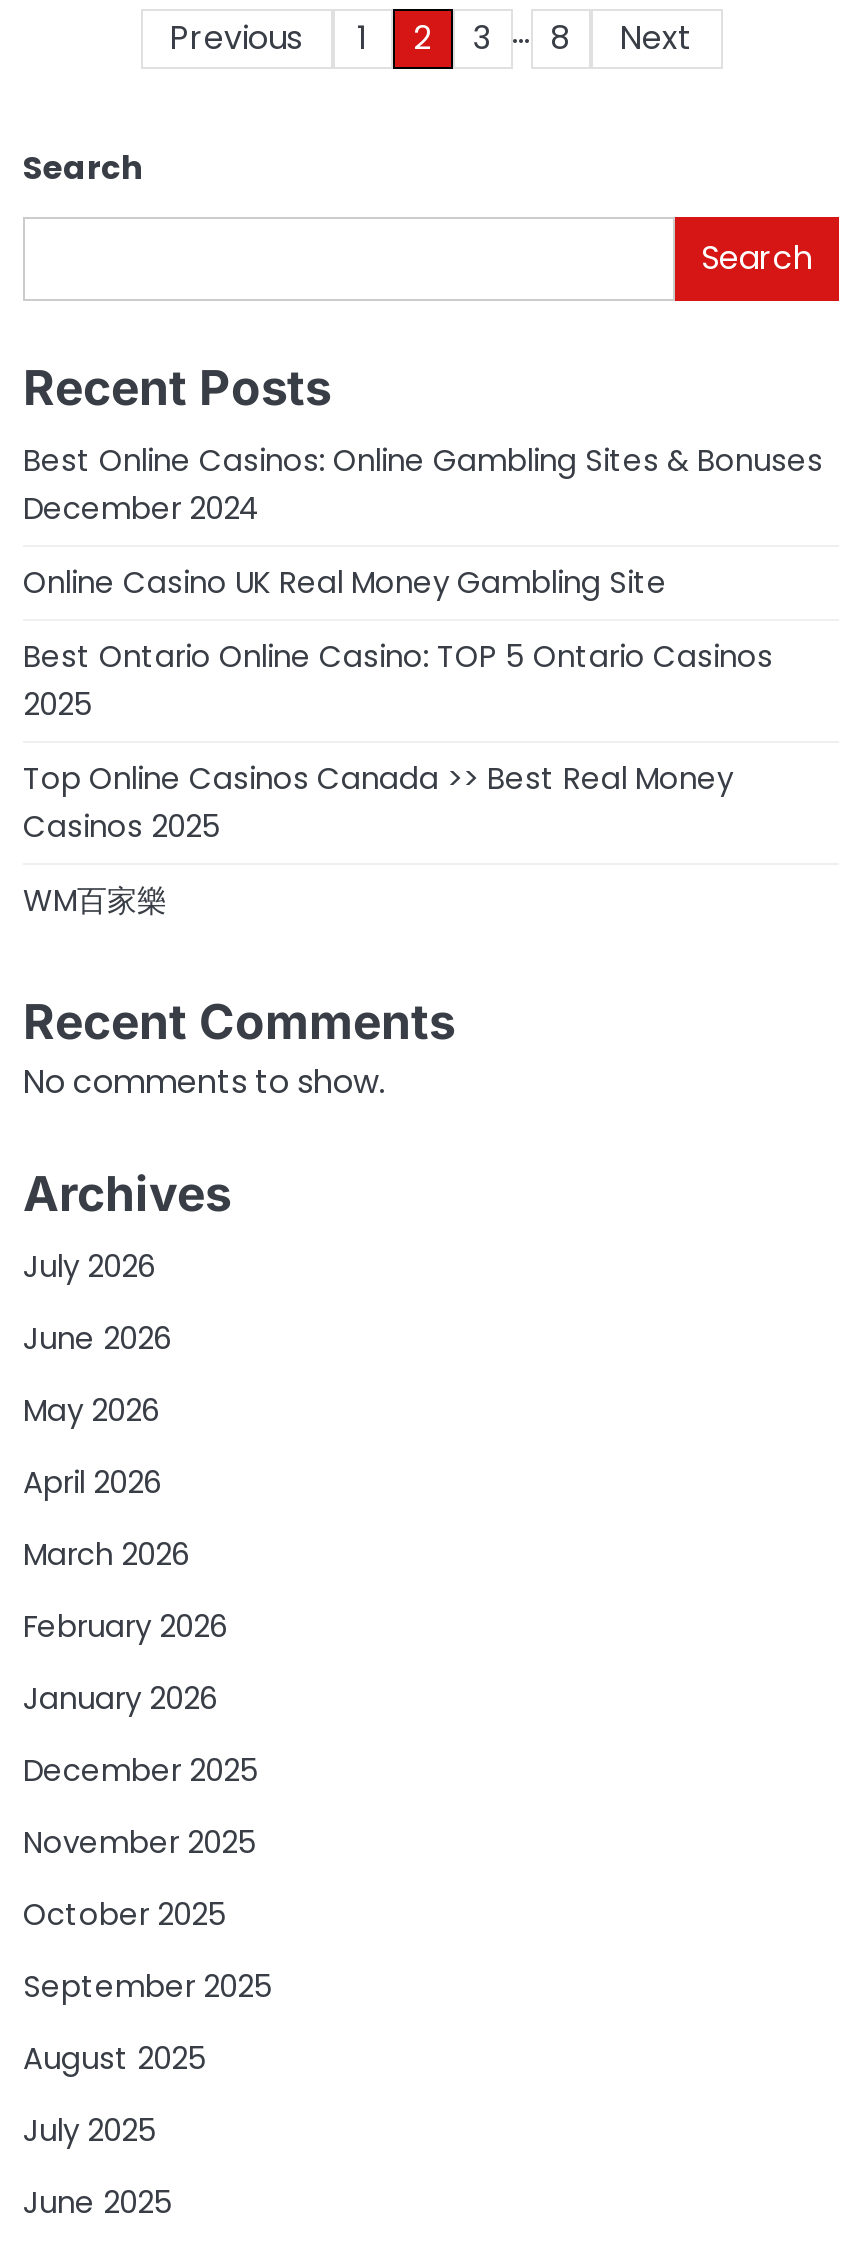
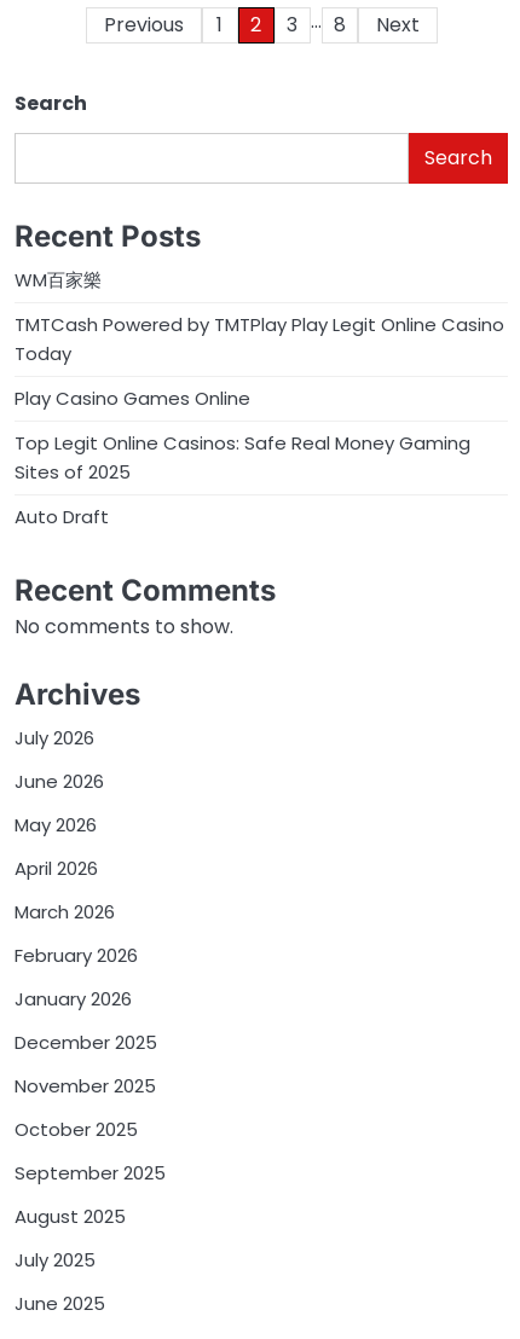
- Best Online Casinos: Online Gambling Sites & Bonuses
- December 2024
- Online Casino UK Real Money Gambling Site
- Best Ontario Online Casino: TOP 5 Ontario Casinos
- 2025
- Top Online Casinos Canada >> Best Real Money
- Casinos 2025

moved up: WM百家樂

+ TMTCash Powered by TMTPlay Play Legit Online Casino
+ Today
+ Play Casino Games Online
+ Top Legit Online Casinos: Safe Real Money Gaming
+ Sites of 2025
+ Auto Draft
